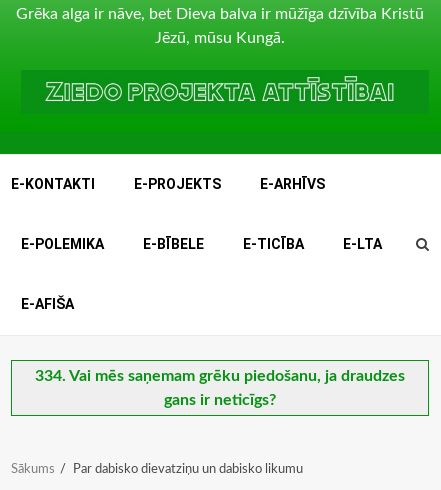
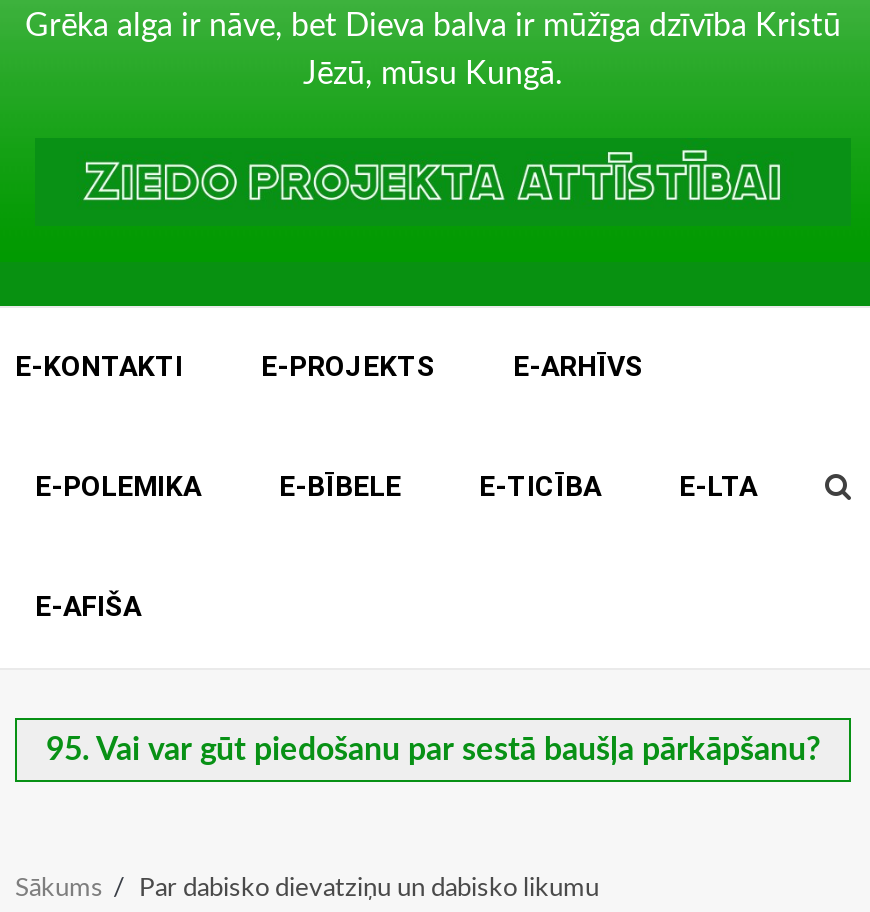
- 334. Vai mēs saņemam grēku piedošanu, ja draudzes
- gans ir neticīgs?
+ 95. Vai var gūt piedošanu par sestā baušļa pārkāpšanu?
